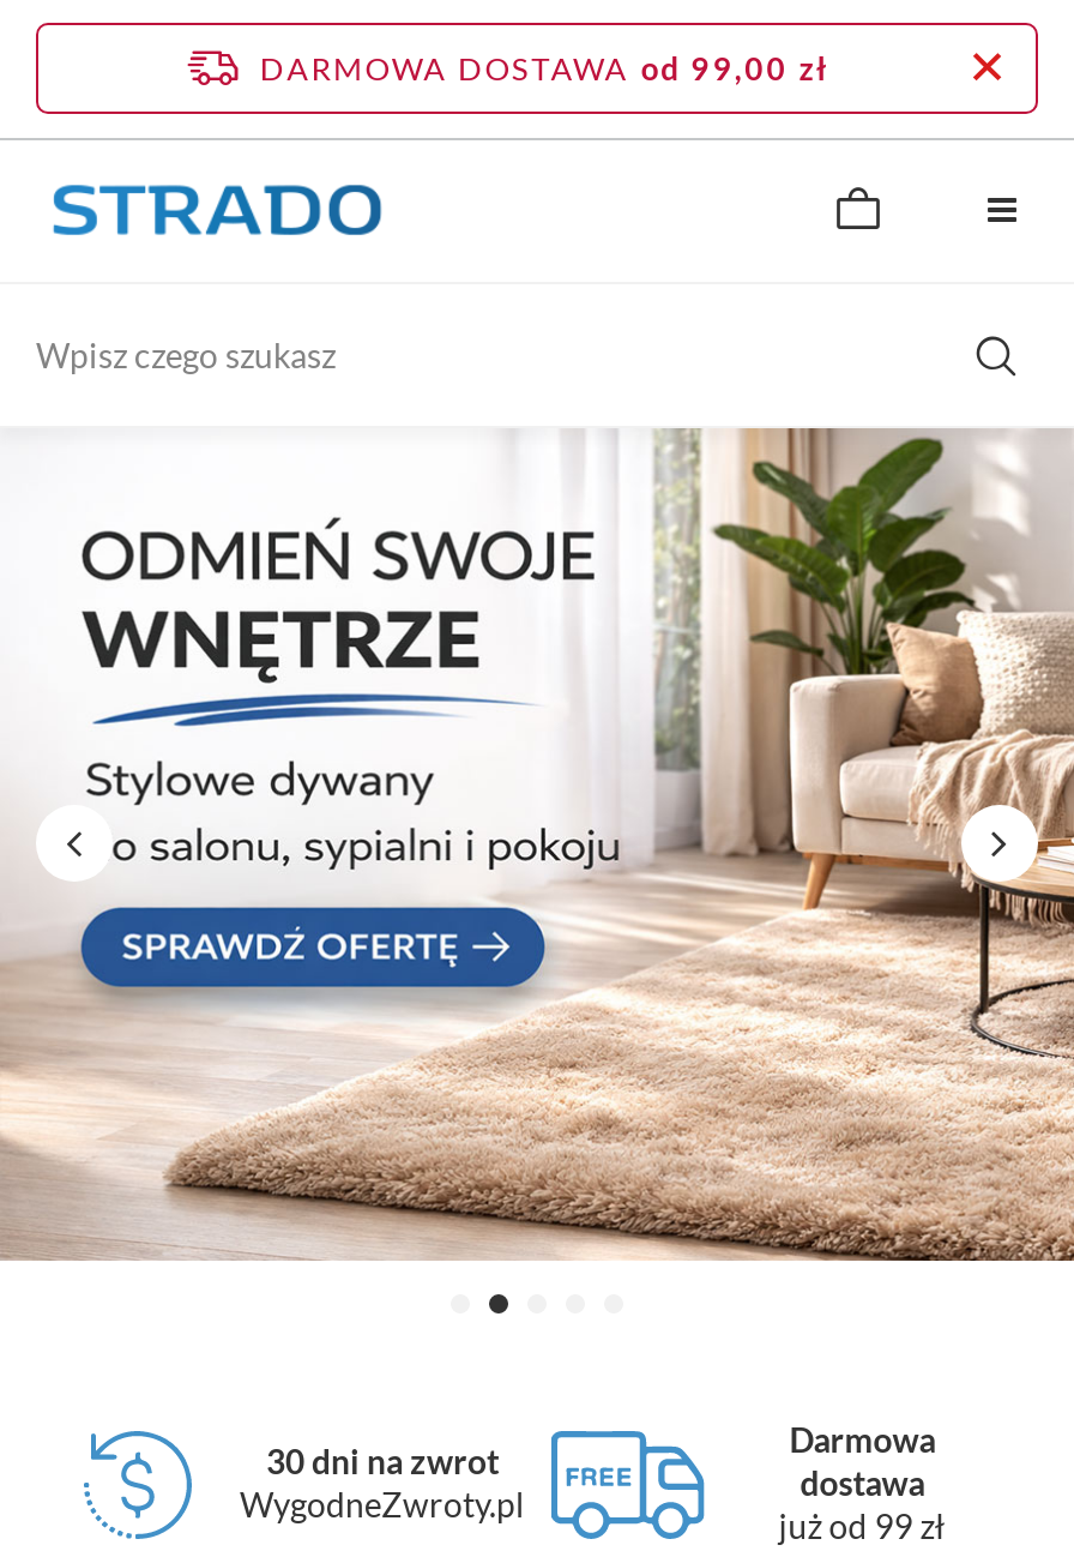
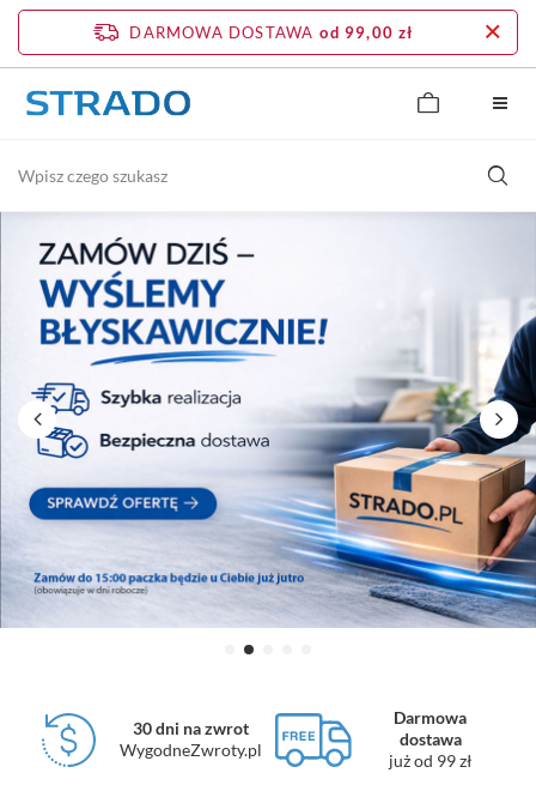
- [image]
+ [image]
